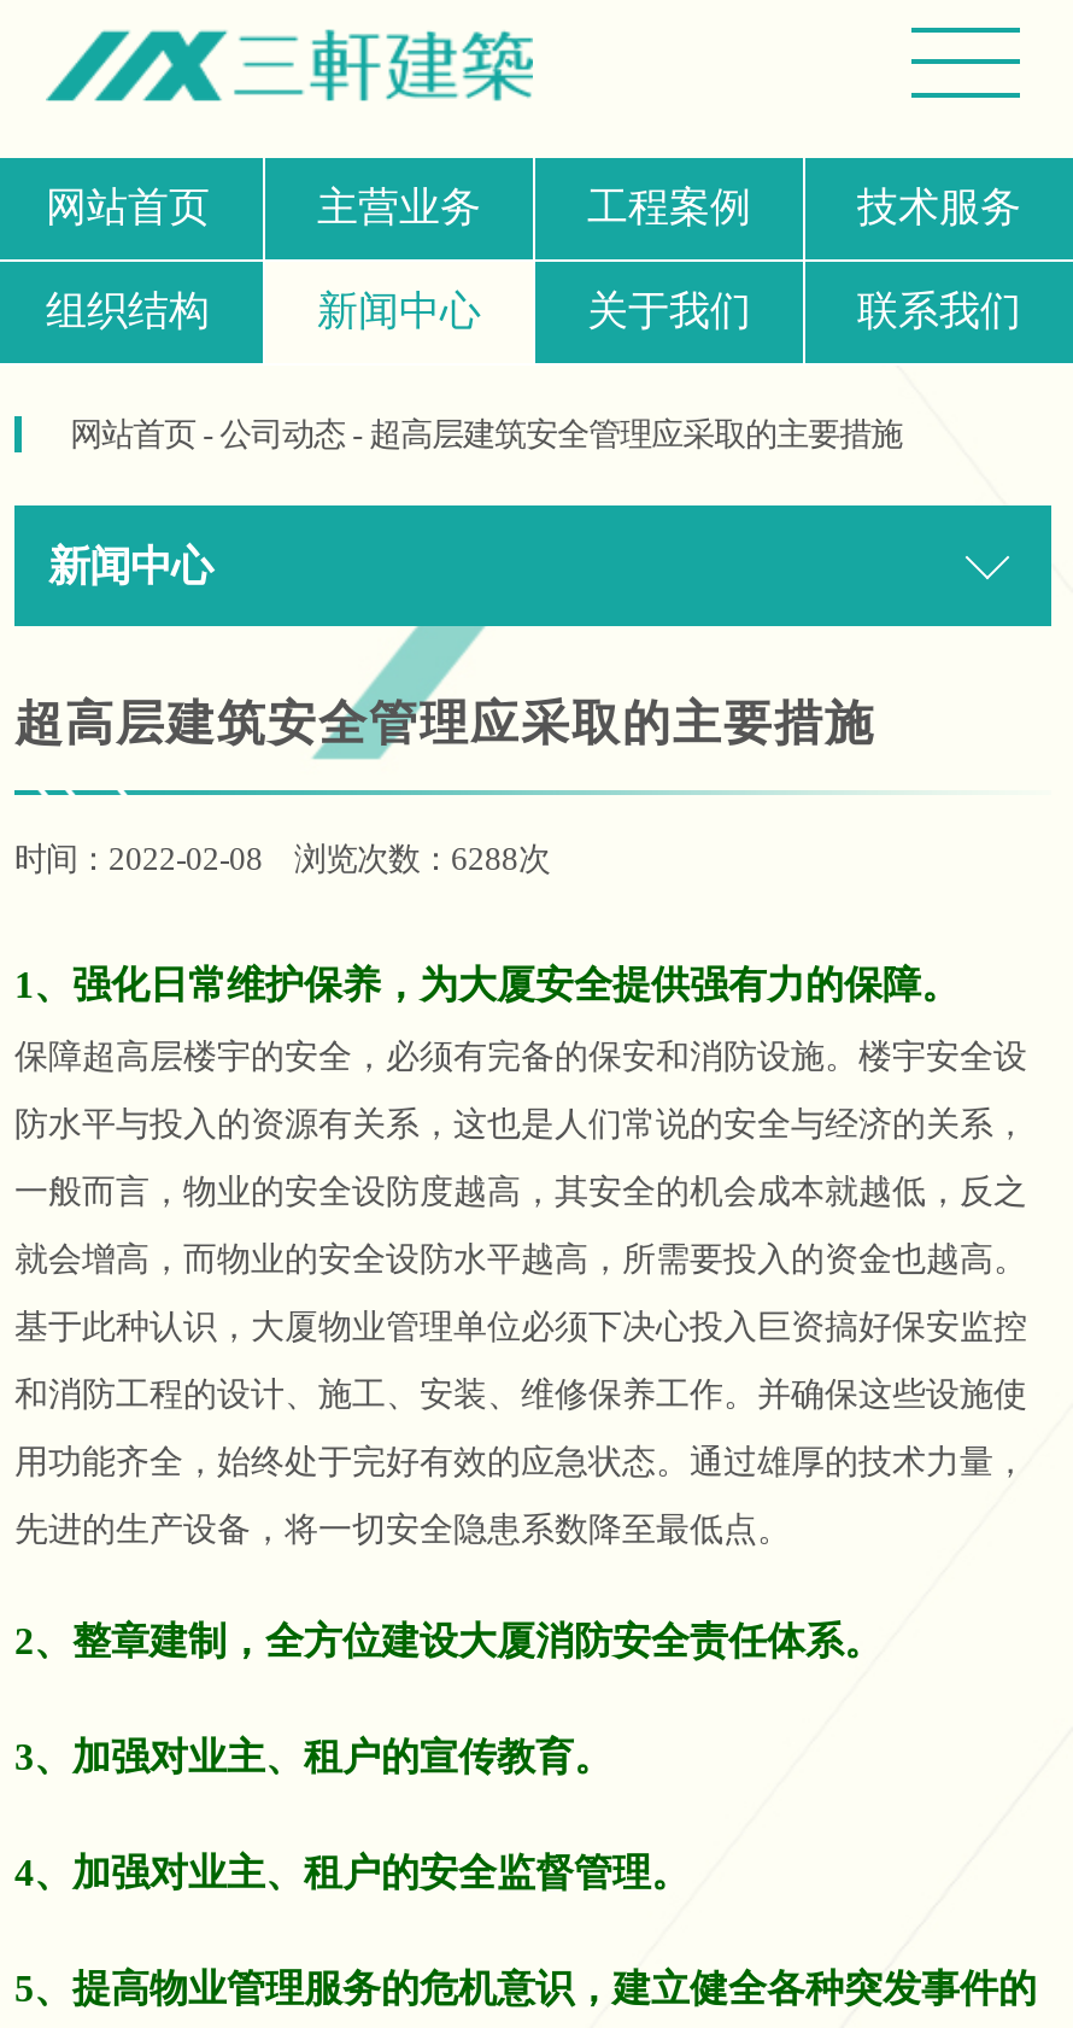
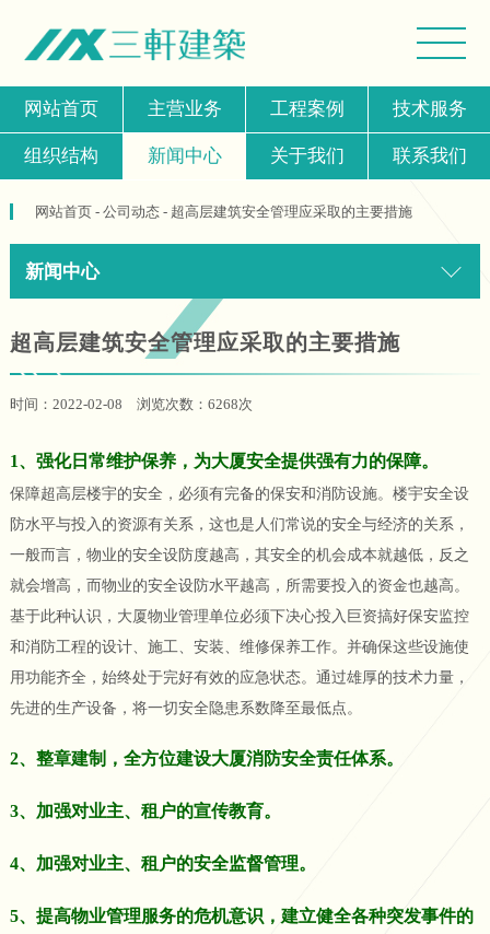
- 时间：2022-02-08 浏览次数：6288次
+ 时间：2022-02-08 浏览次数：6268次
